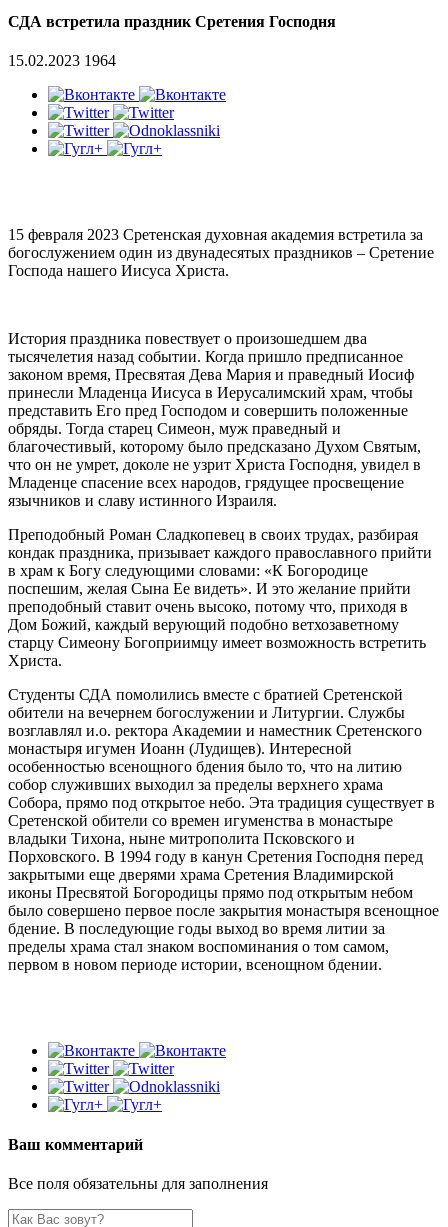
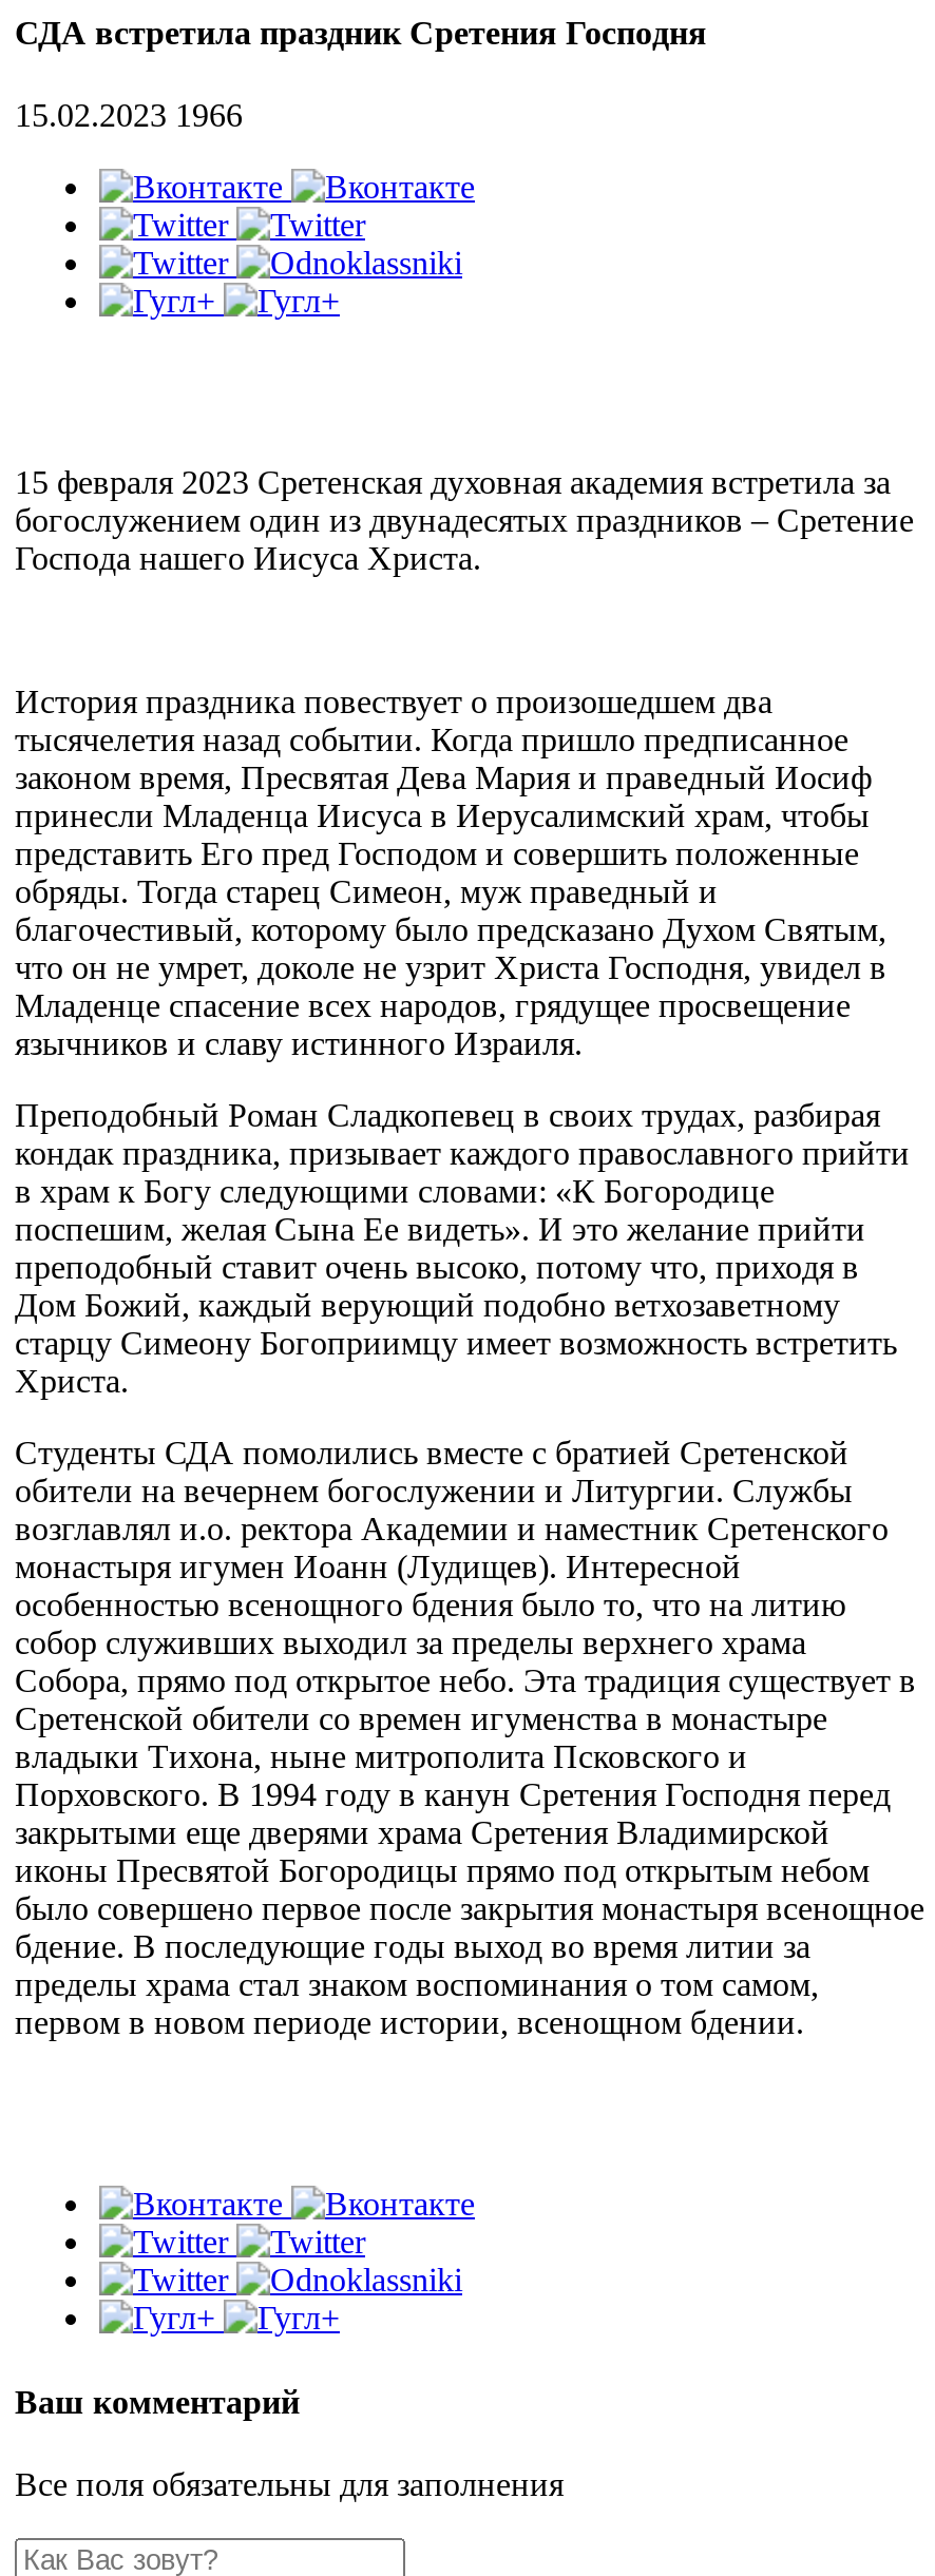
- 15.02.2023 1964
+ 15.02.2023 1966
